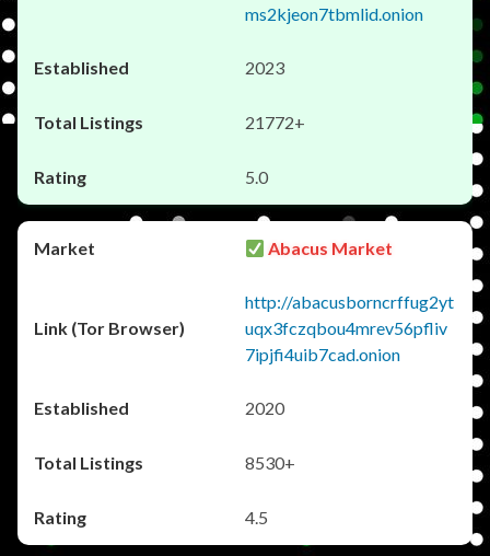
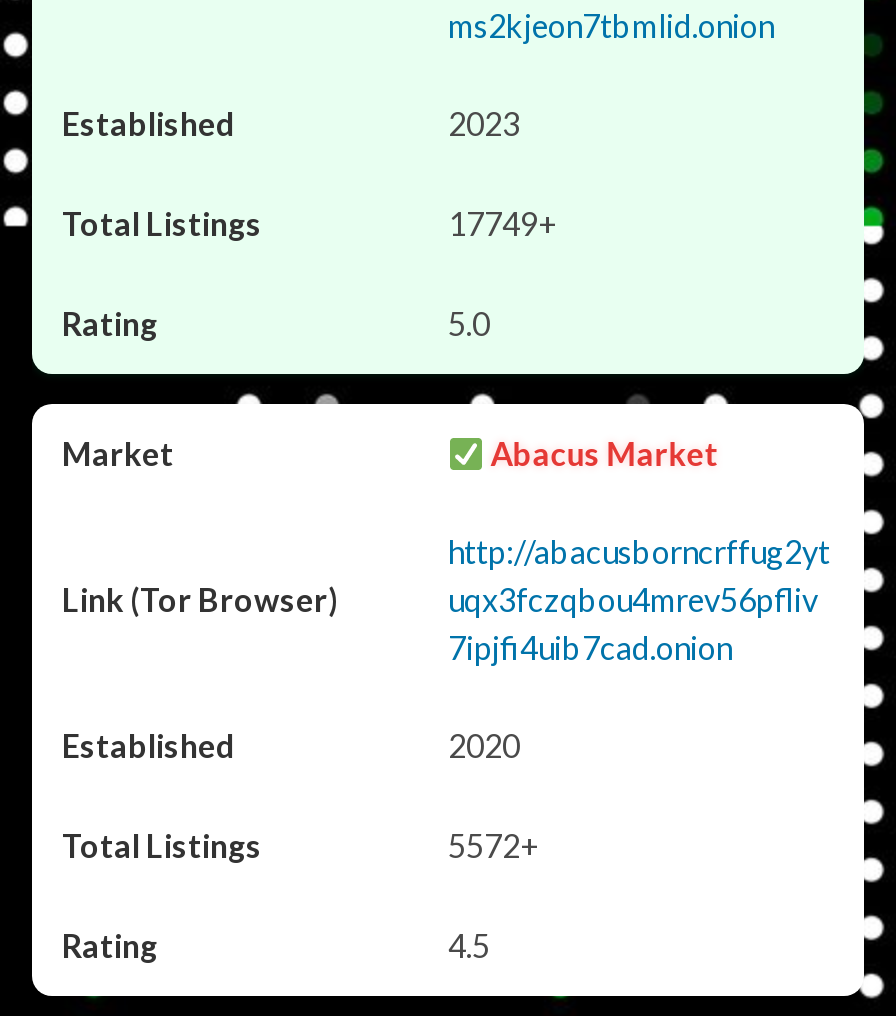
- 21772+
+ 17749+

- 8530+
+ 5572+
